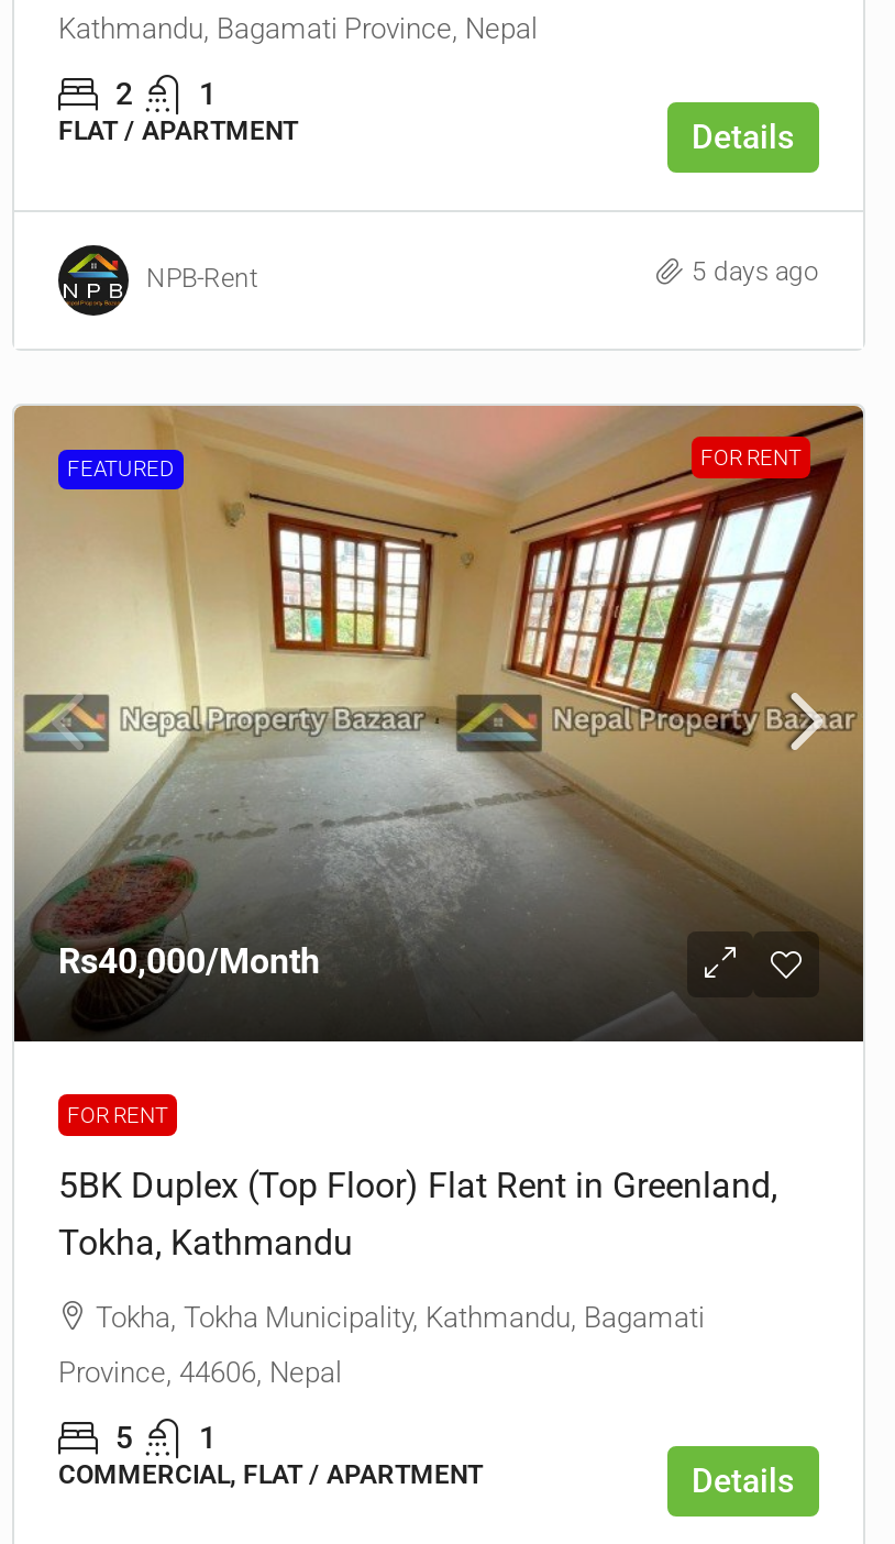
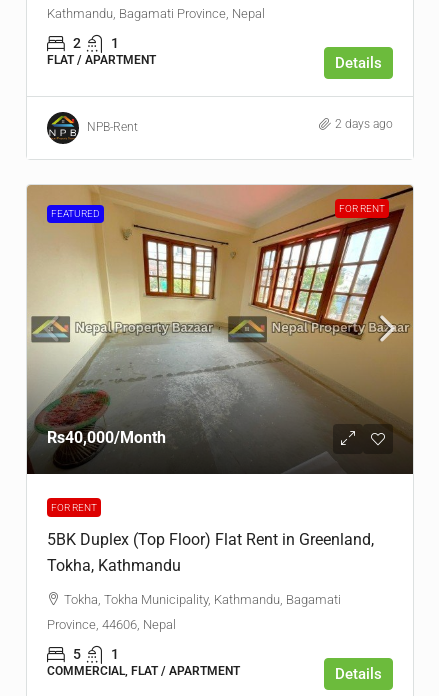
- 5 days ago
+ 2 days ago
